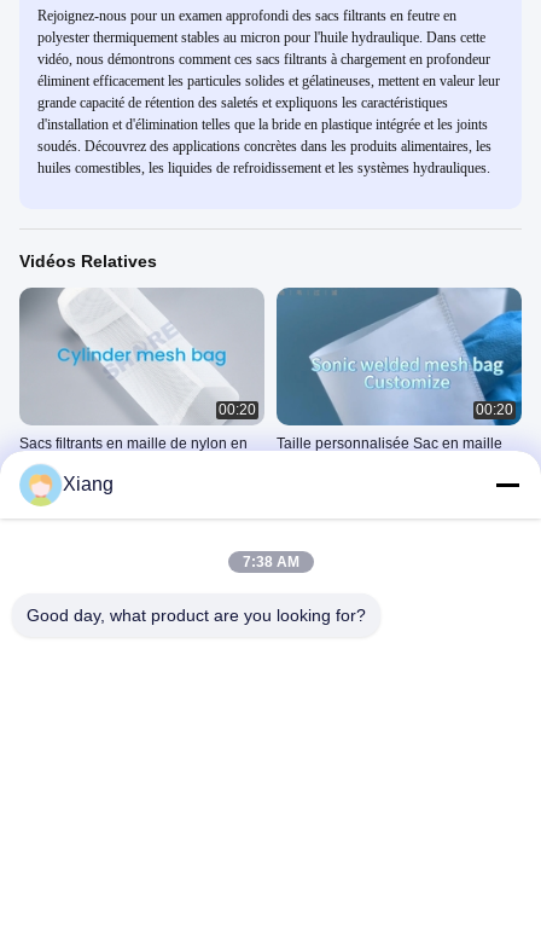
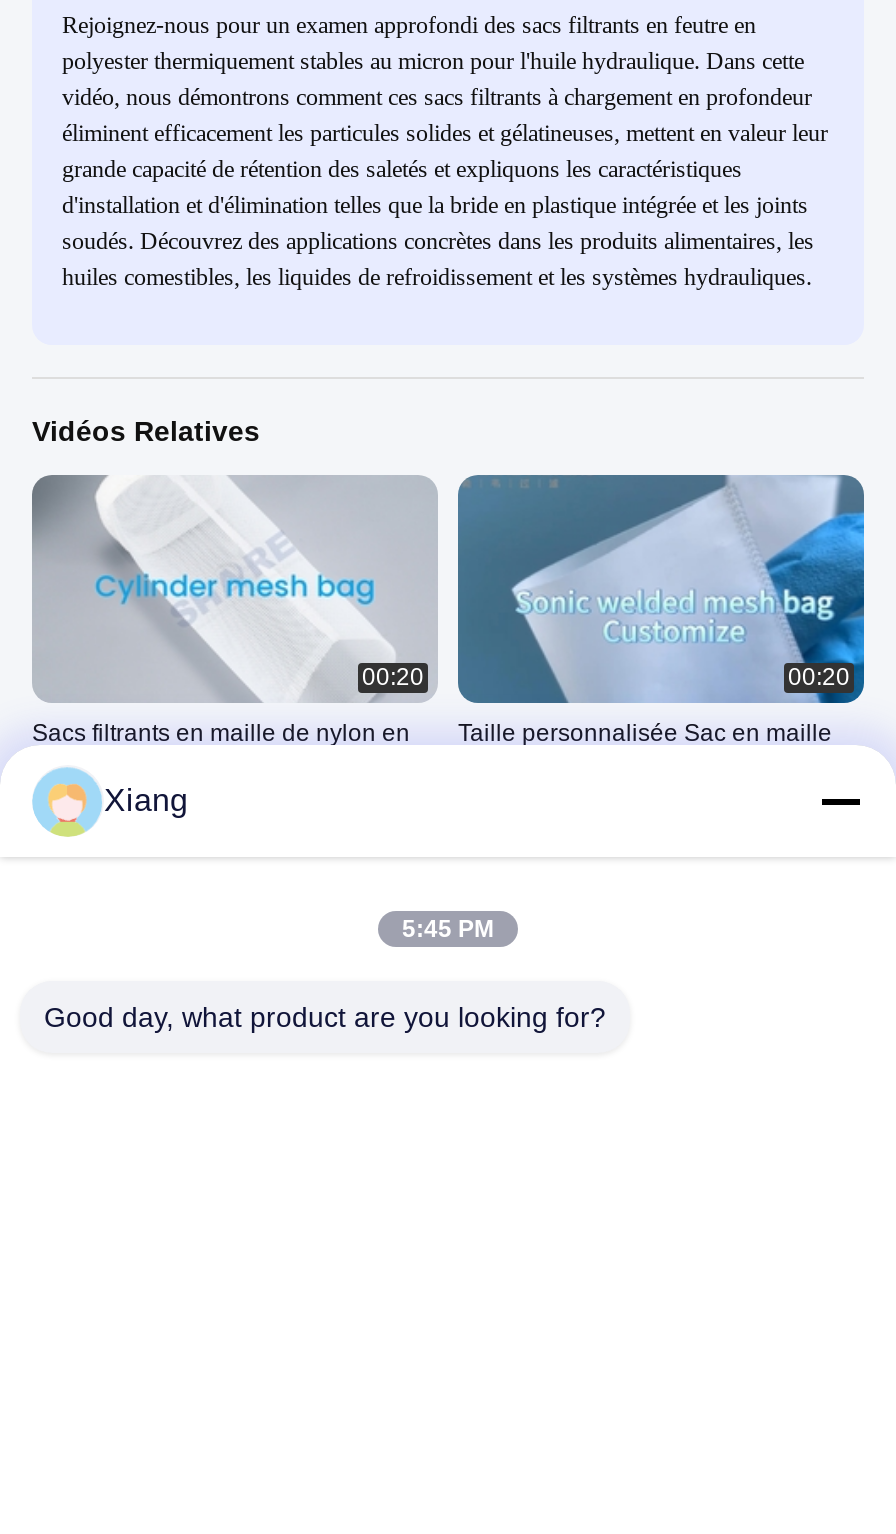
- 7:38 AM
+ 5:45 PM
